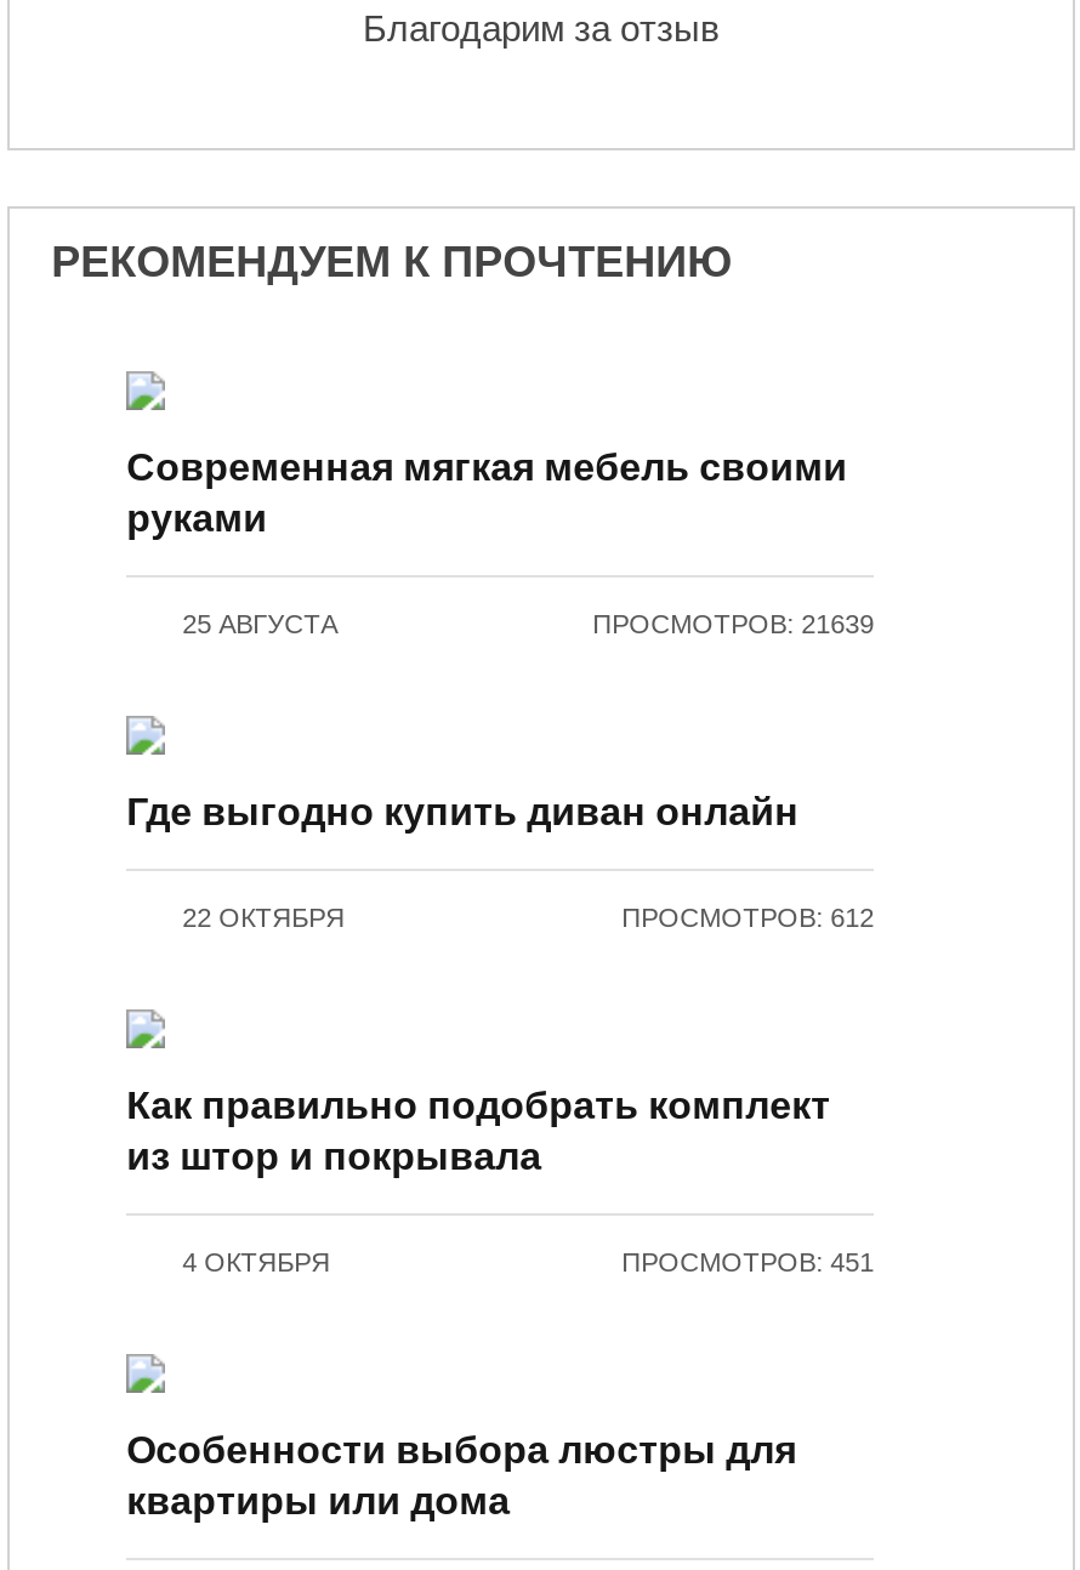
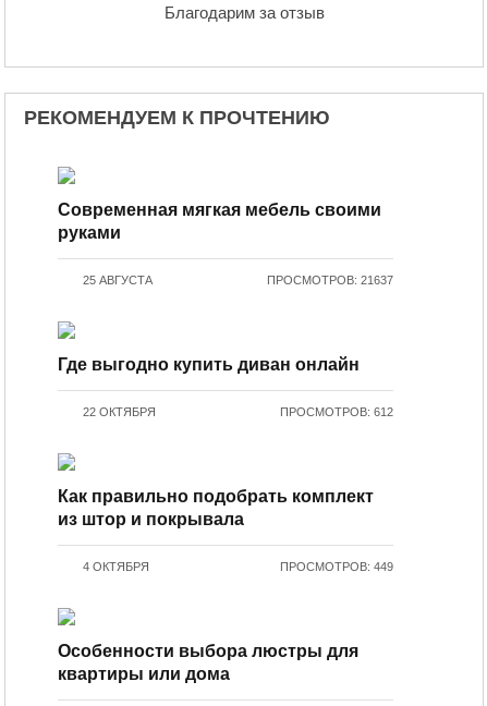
- ПРОСМОТРОВ: 21639
+ ПРОСМОТРОВ: 21637

- ПРОСМОТРОВ: 451
+ ПРОСМОТРОВ: 449
